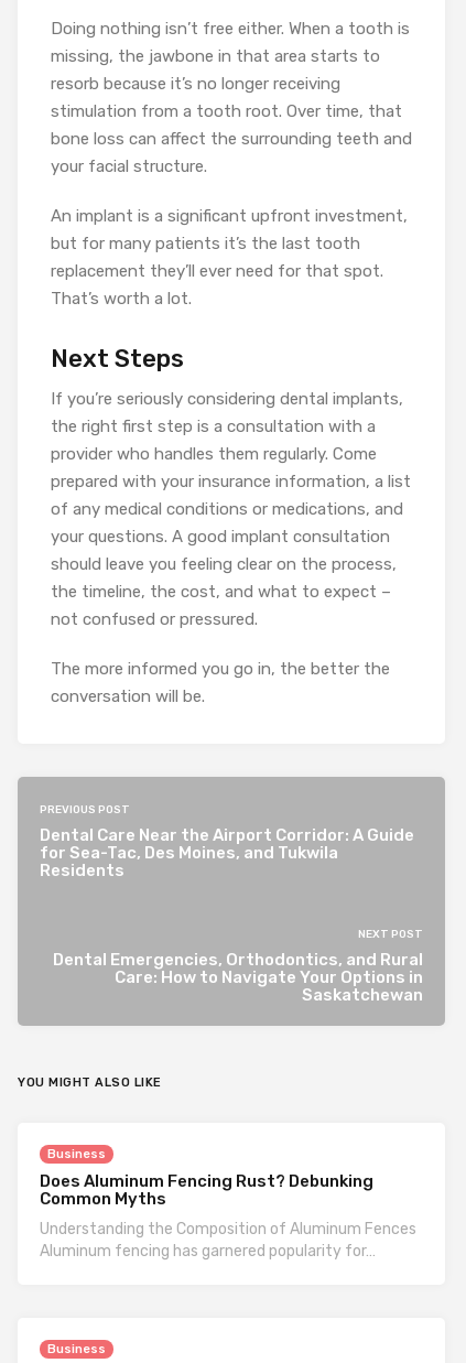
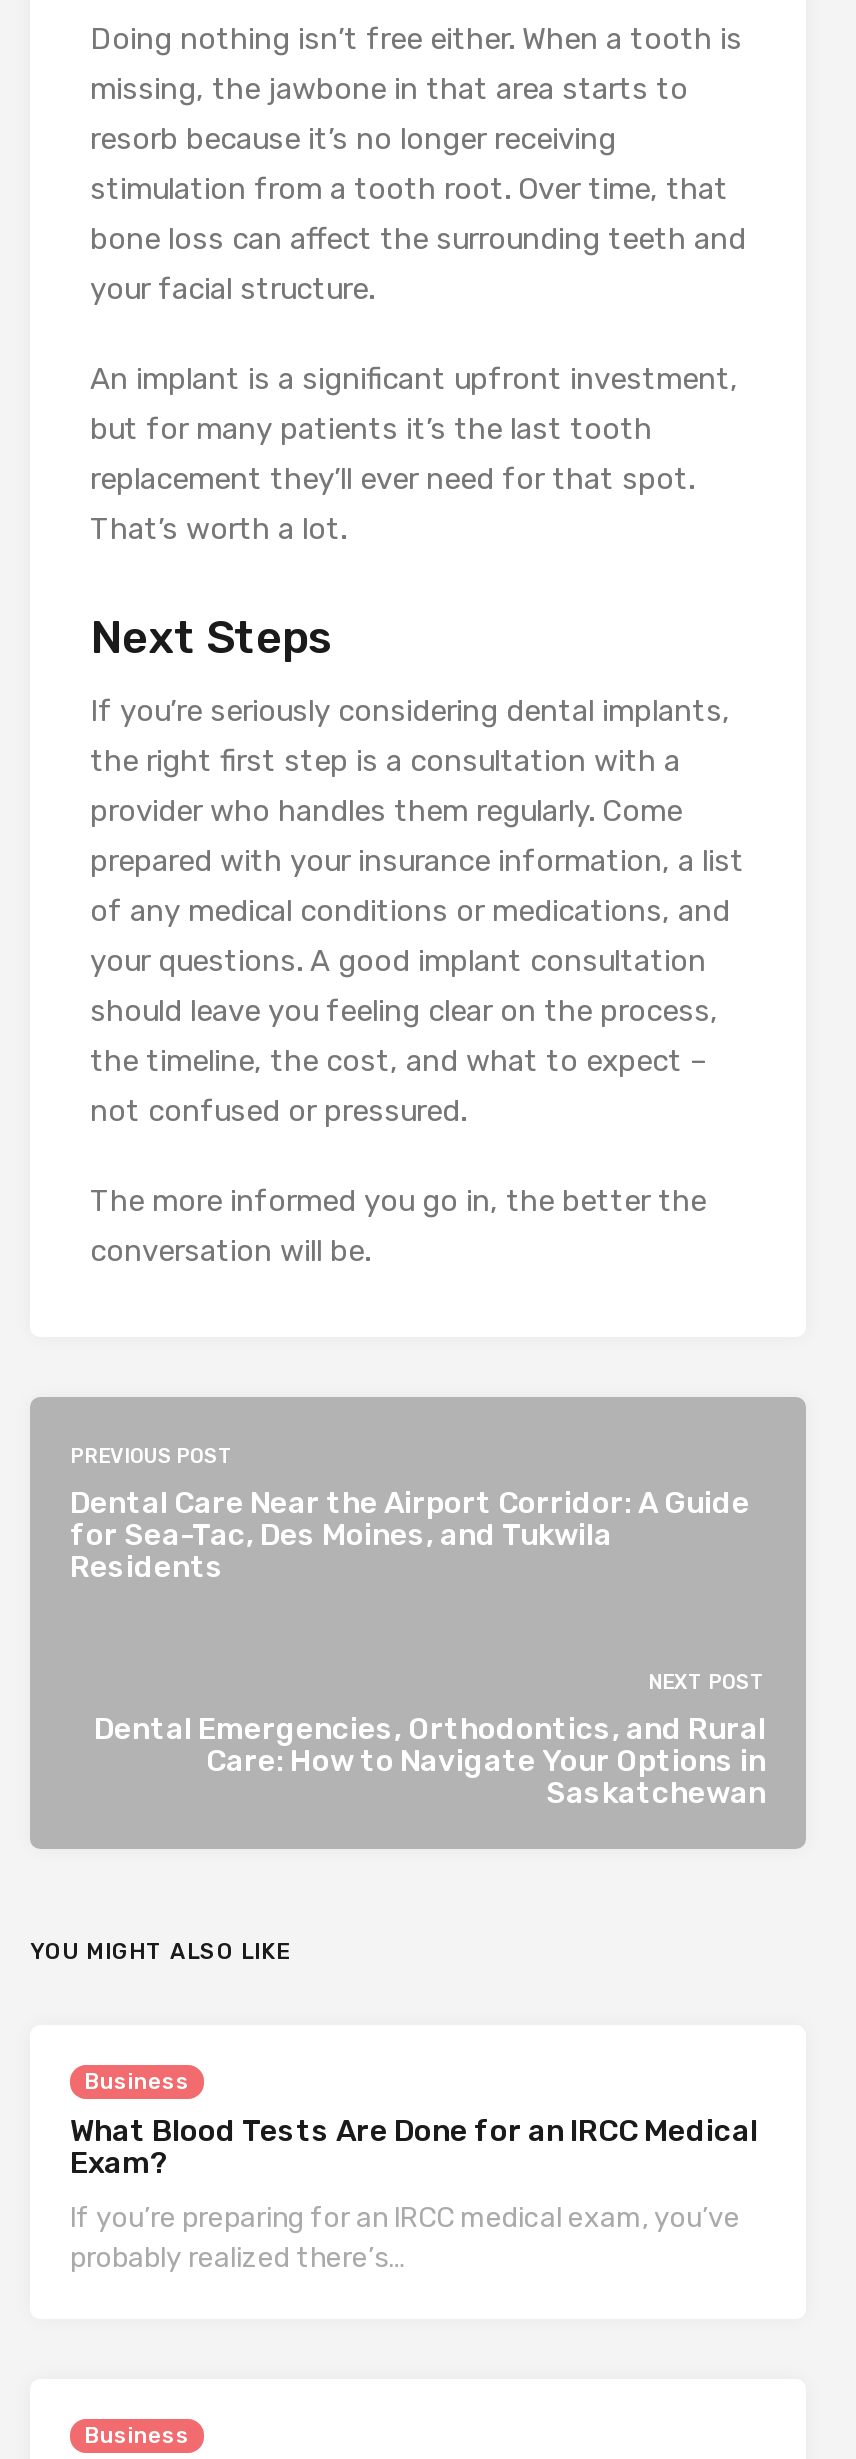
- Does Aluminum Fencing Rust? Debunking
- Common Myths
+ What Blood Tests Are Done for an IRCC Medical
+ Exam?

- Understanding the Composition of Aluminum Fences
- Aluminum fencing has garnered popularity for…
+ If you’re preparing for an IRCC medical exam, you’ve
+ probably realized there’s…
